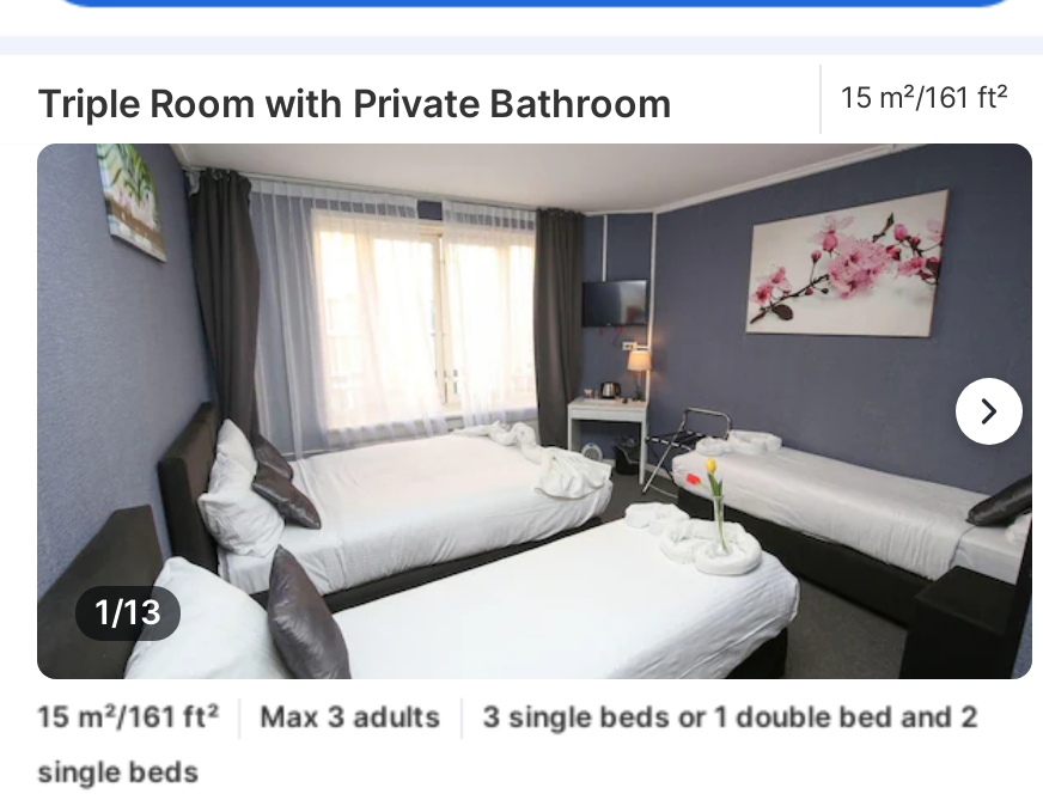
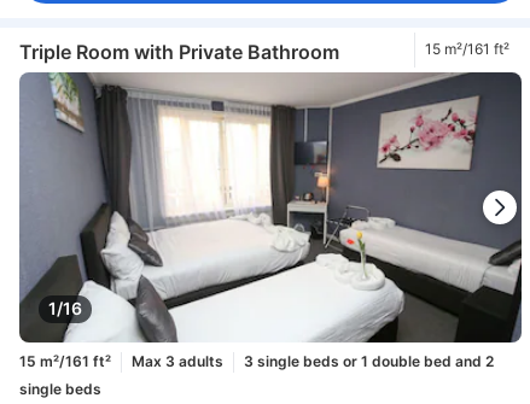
- 1/13
+ 1/16
